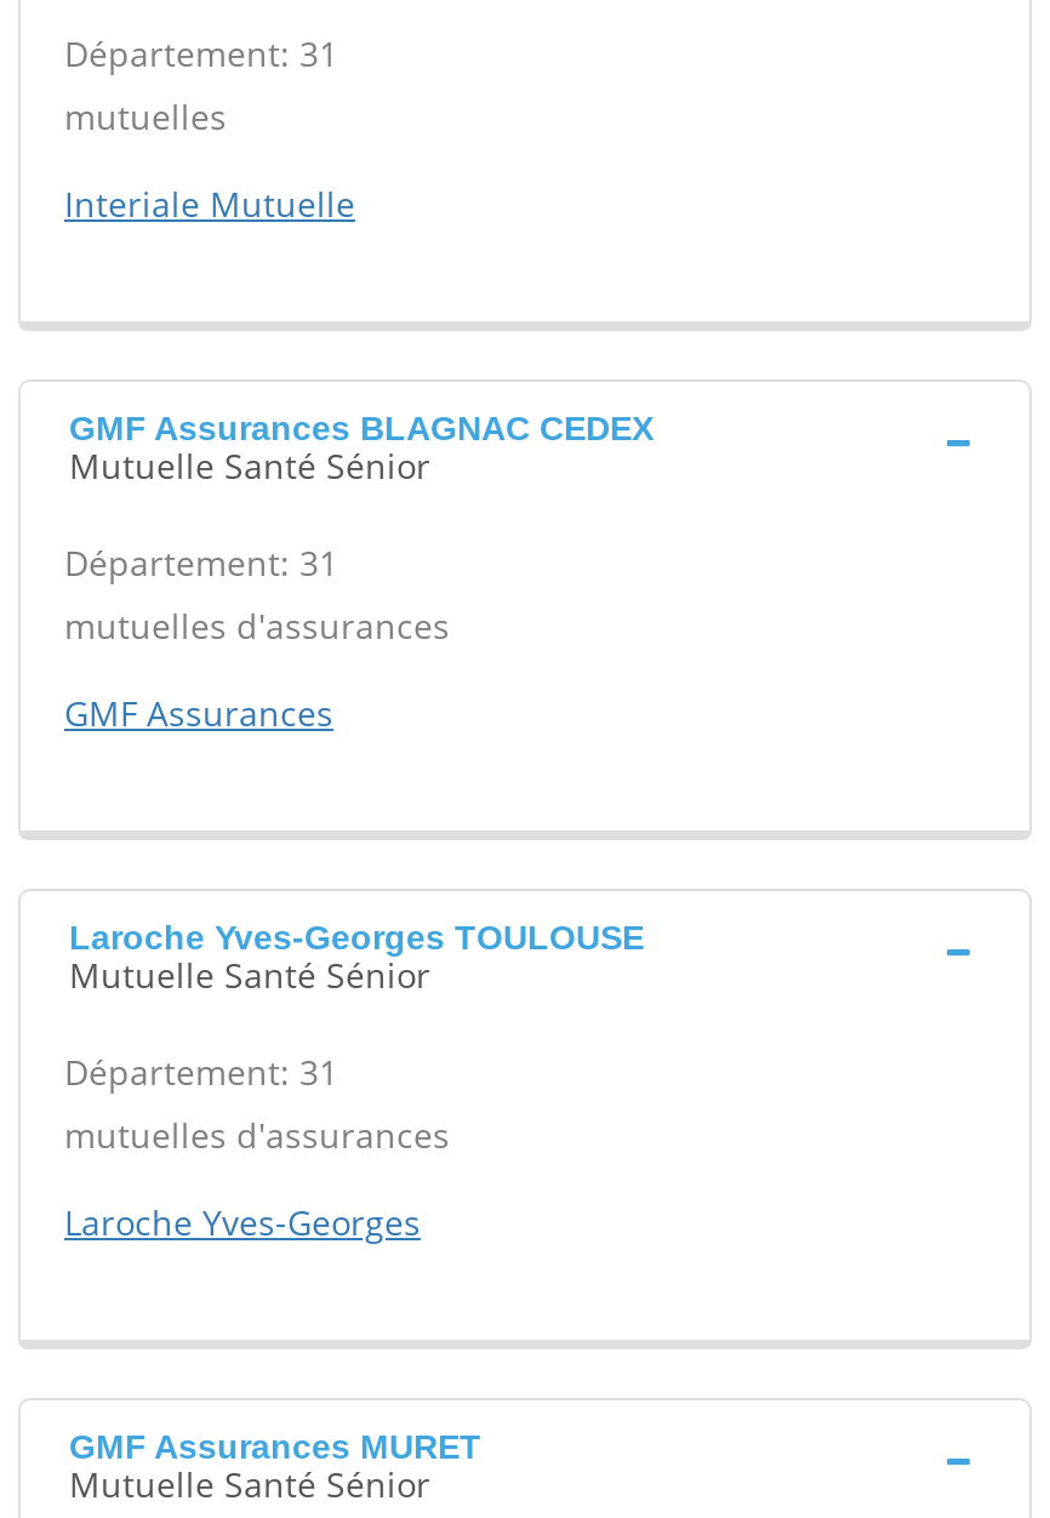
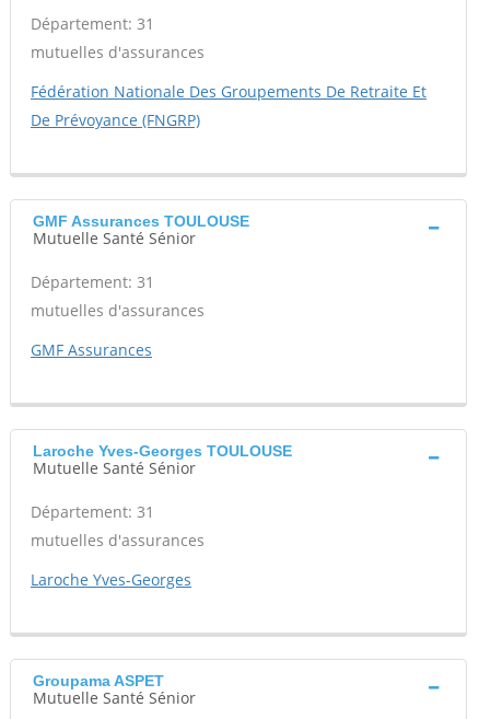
- mutuelles
+ mutuelles d'assurances

- Interiale Mutuelle
+ Fédération Nationale Des Groupements De Retraite Et
+ De Prévoyance (FNGRP)

- GMF Assurances BLAGNAC CEDEX
+ GMF Assurances TOULOUSE

- GMF Assurances MURET
+ Groupama ASPET
